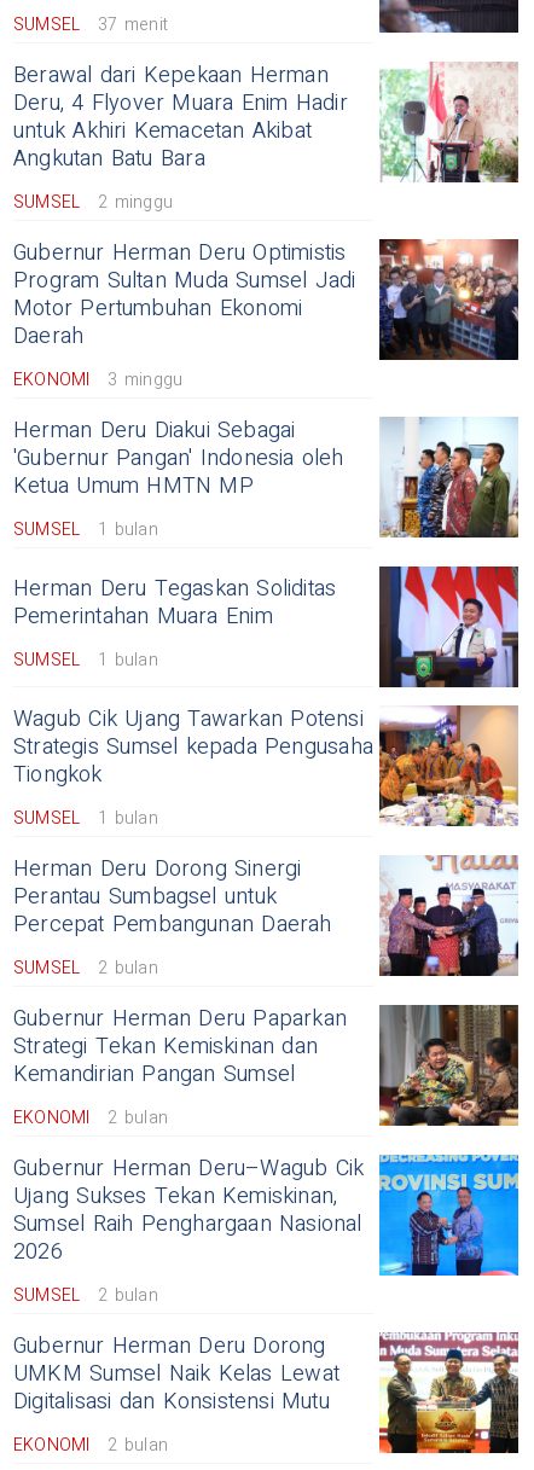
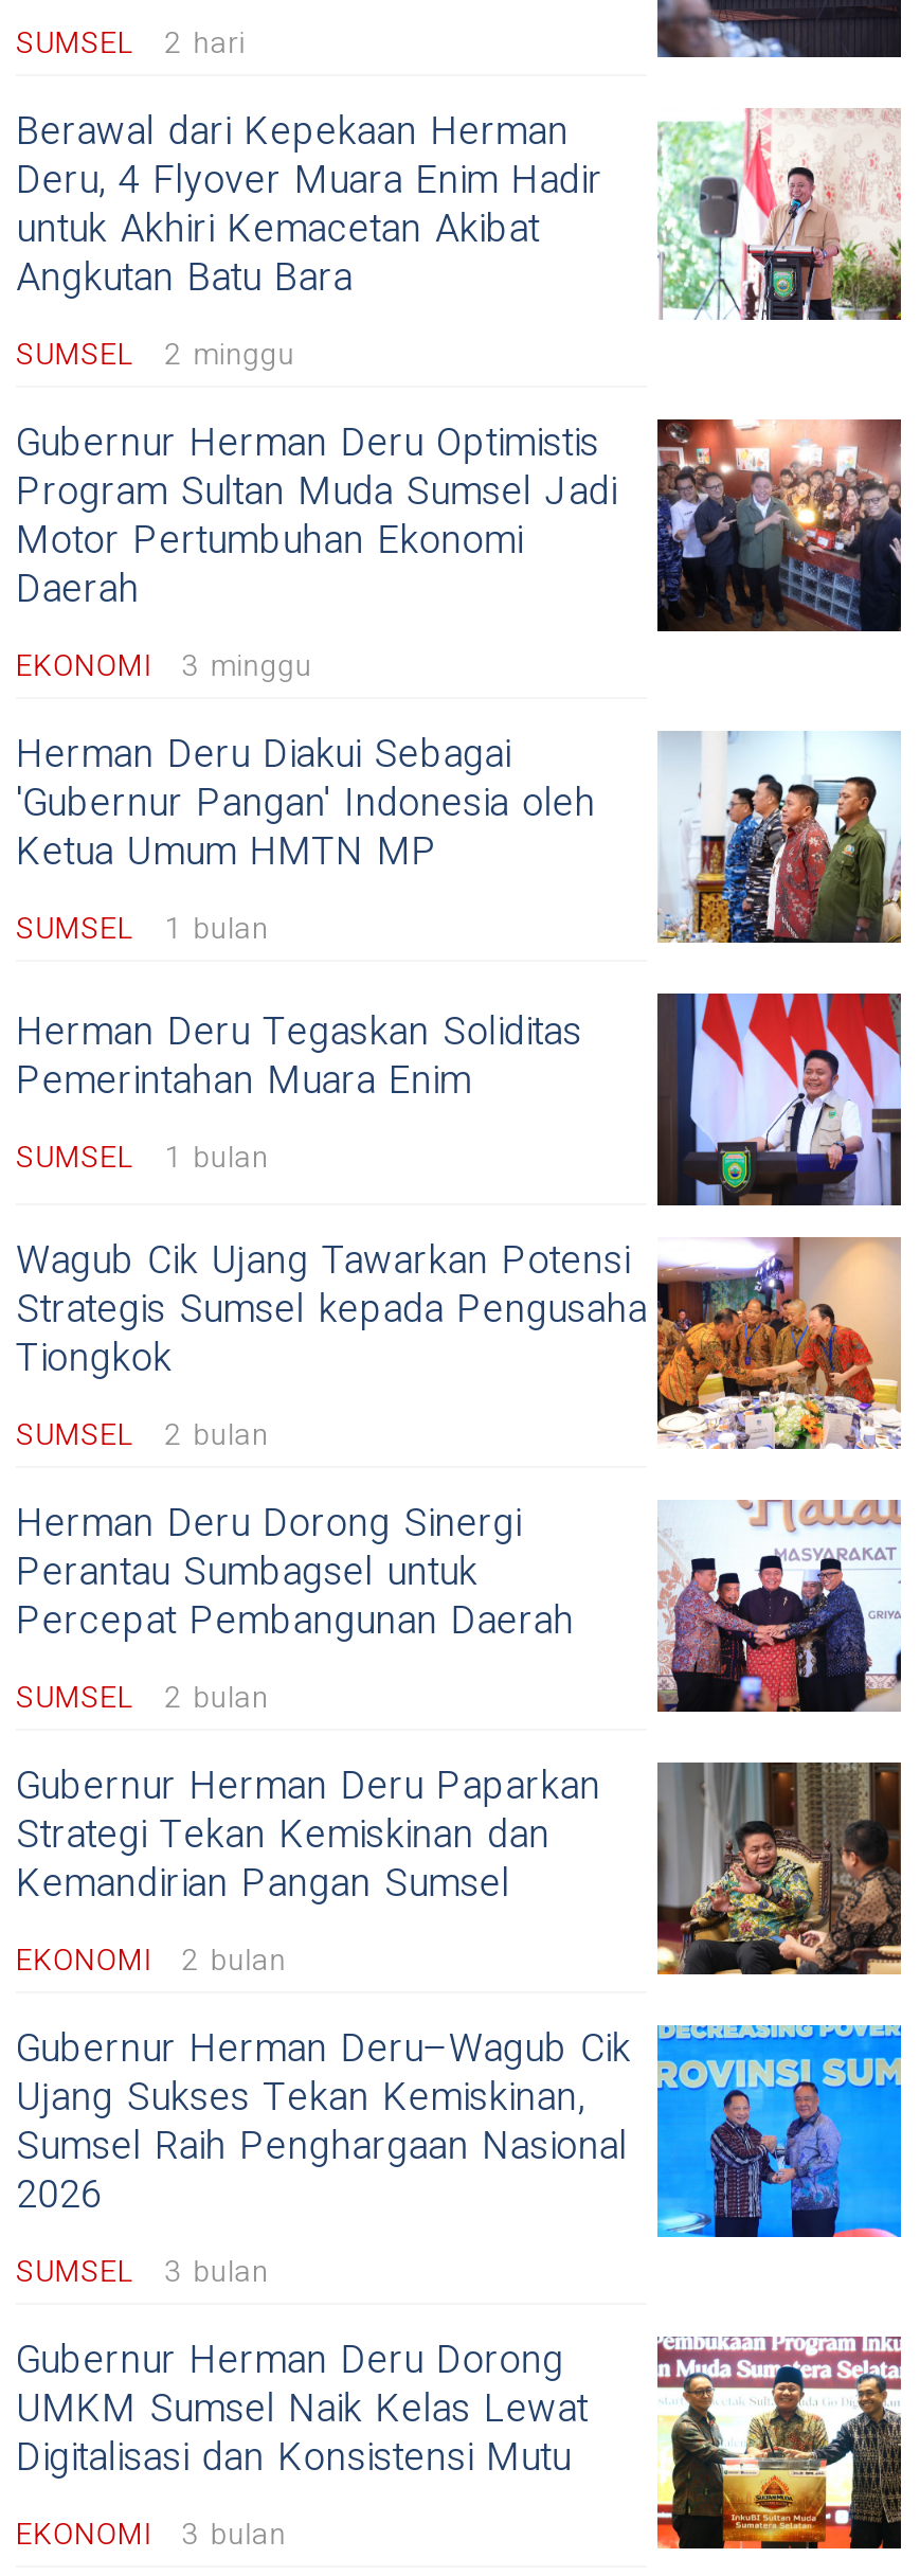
- SUMSEL 37 menit
+ SUMSEL 2 hari

- SUMSEL 1 bulan
+ SUMSEL 2 bulan

- SUMSEL 2 bulan
+ SUMSEL 3 bulan

- EKONOMI 2 bulan
+ EKONOMI 3 bulan
